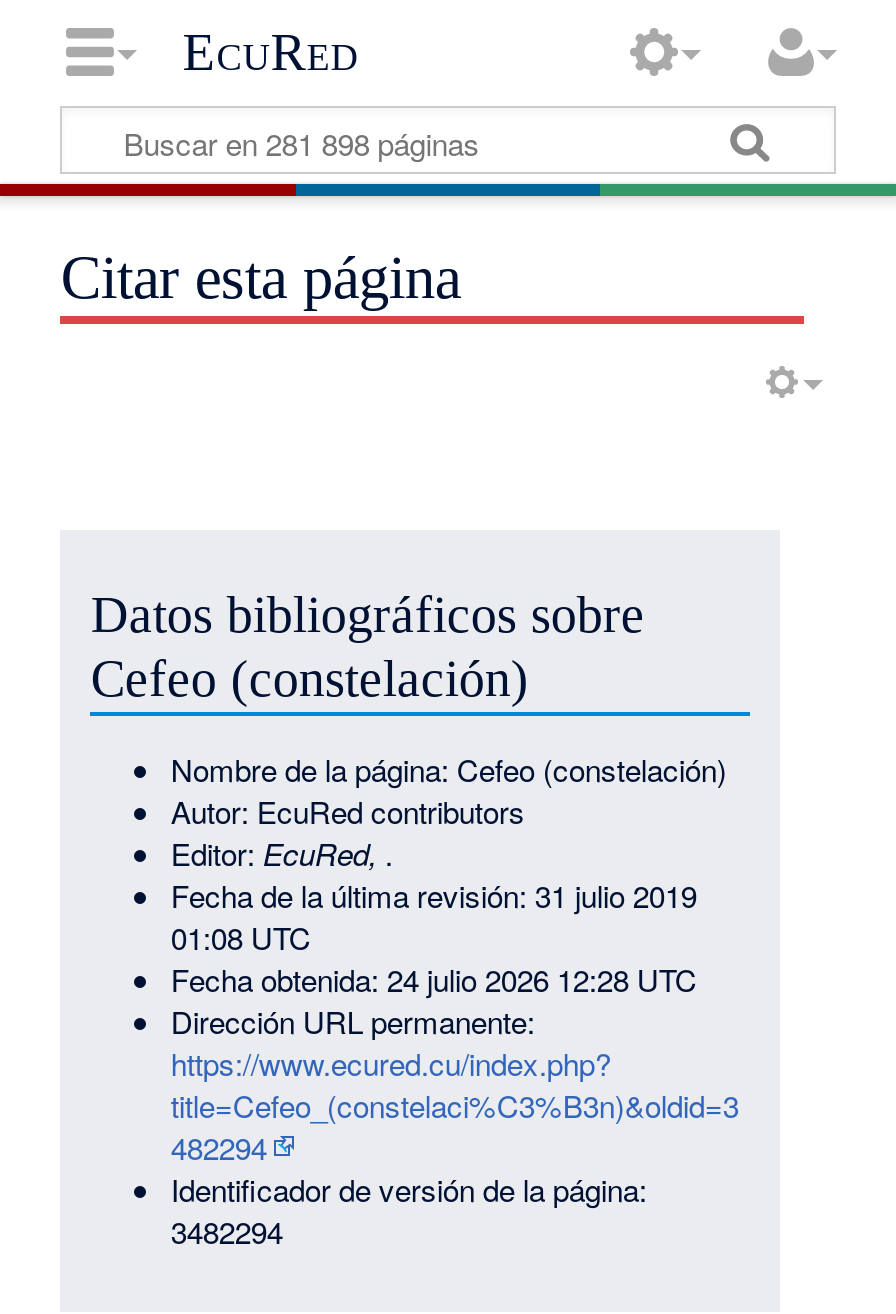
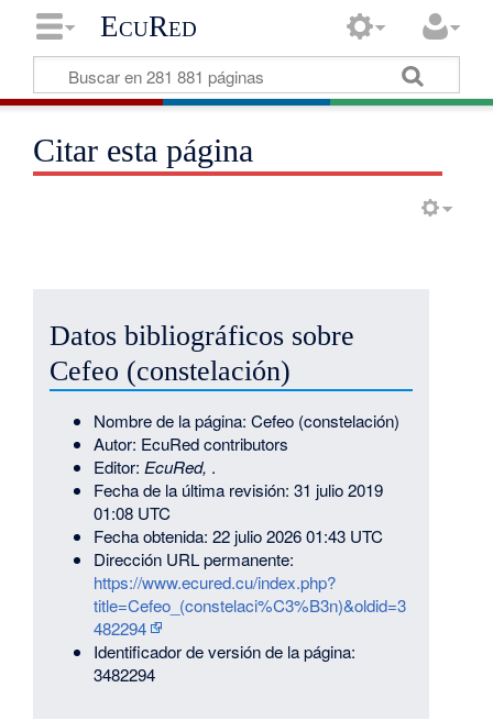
- Fecha obtenida: 24 julio 2026 12:28 UTC
+ Fecha obtenida: 22 julio 2026 01:43 UTC
